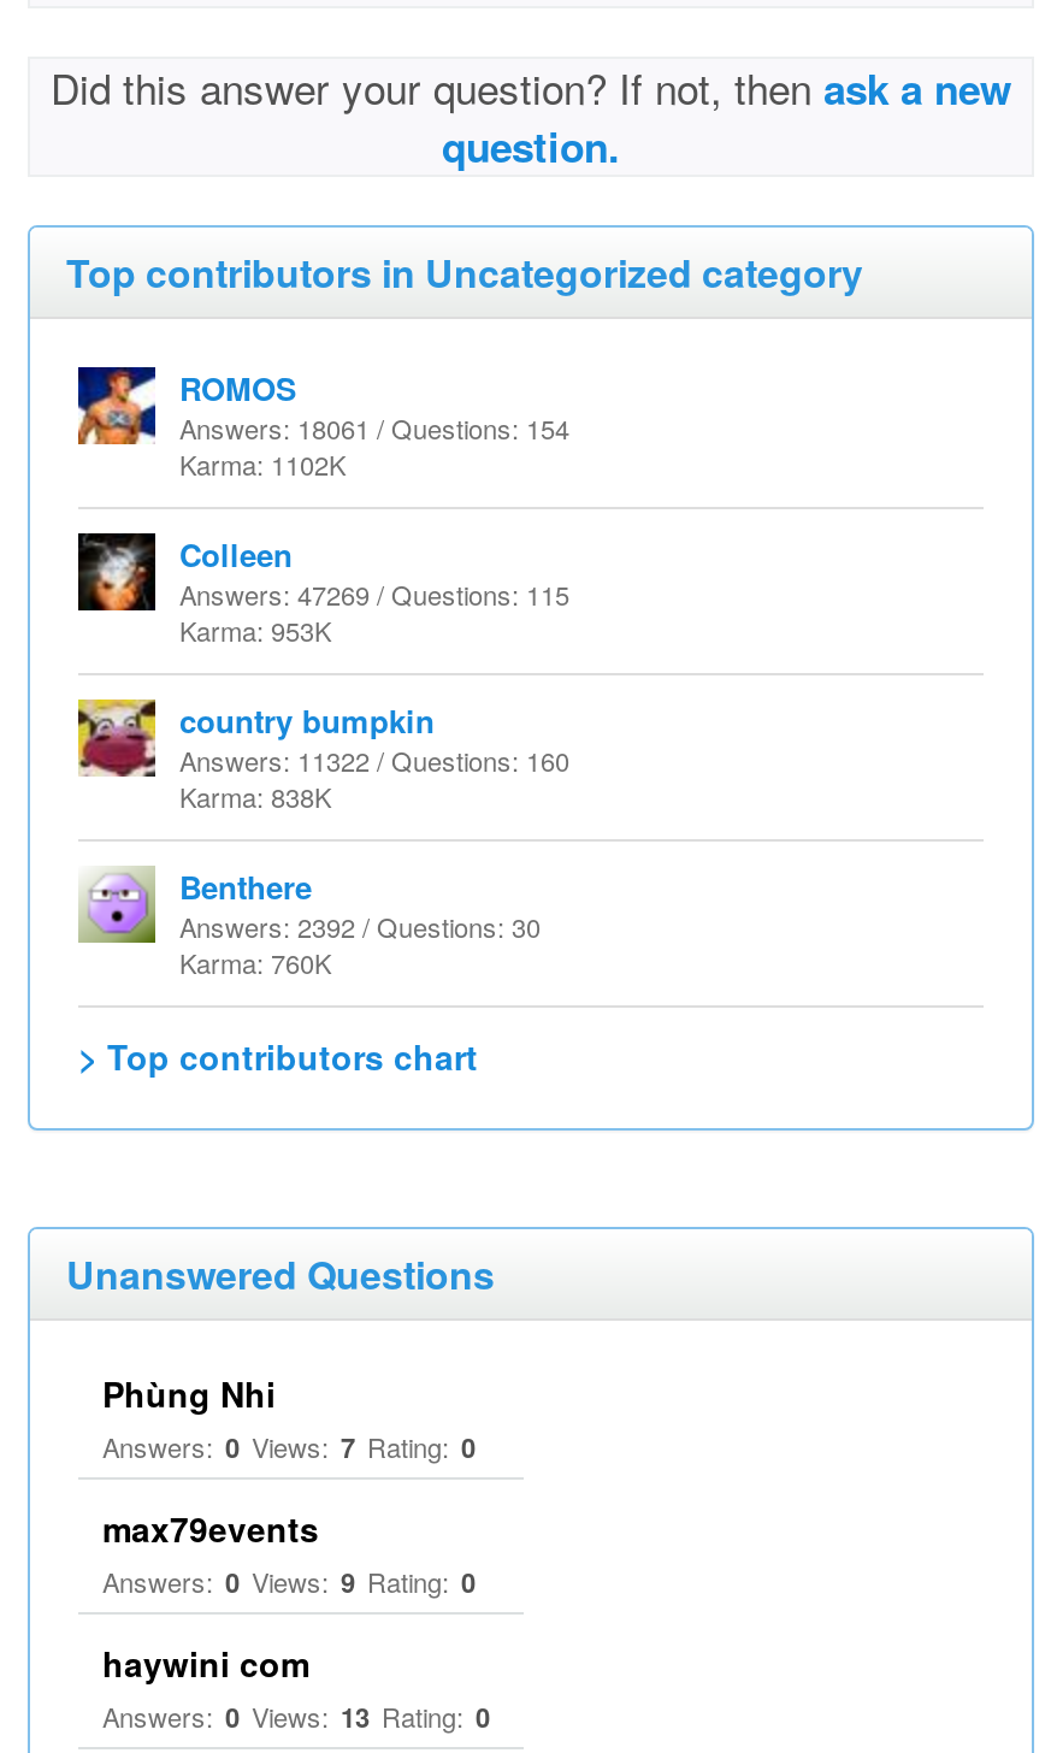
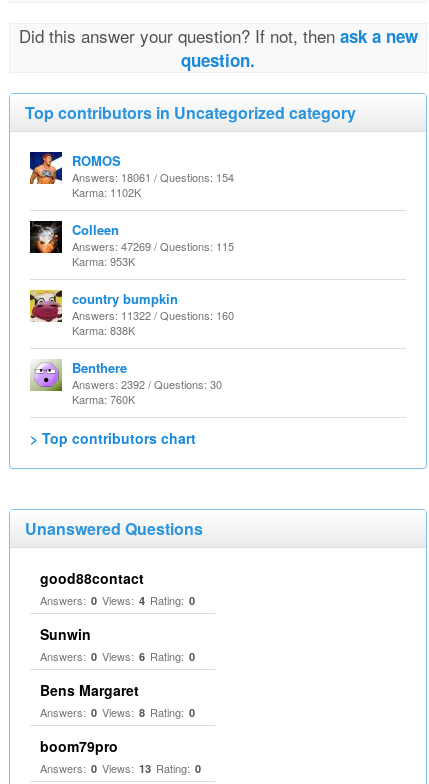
- Phùng Nhi
- Answers: 0 Views: 7 Rating: 0
- max79events
- Answers: 0 Views: 9 Rating: 0
- haywini com
+ good88contact
+ Answers: 0 Views: 4 Rating: 0
+ Sunwin
+ Answers: 0 Views: 6 Rating: 0
+ Bens Margaret
+ Answers: 0 Views: 8 Rating: 0
+ boom79pro
